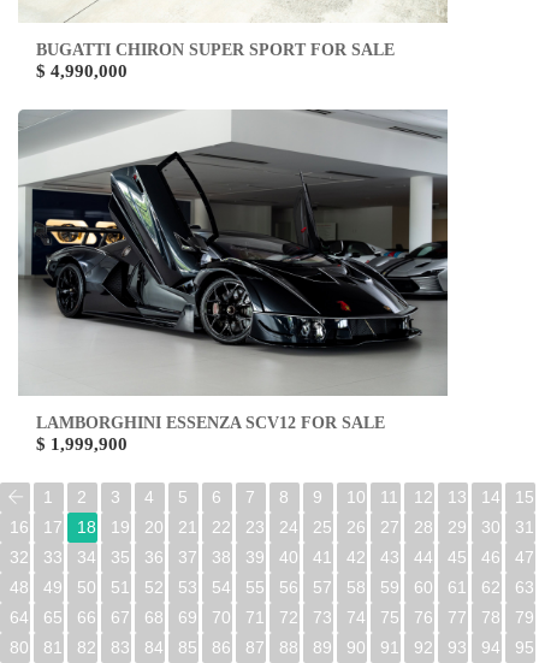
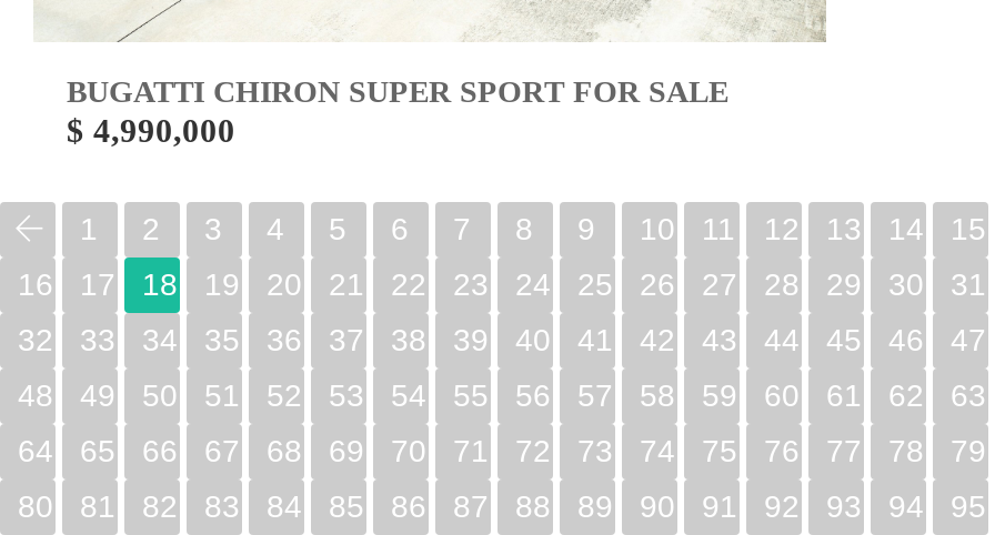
- [image]
- LAMBORGHINI ESSENZA SCV12 FOR SALE
- $ 1,999,900
